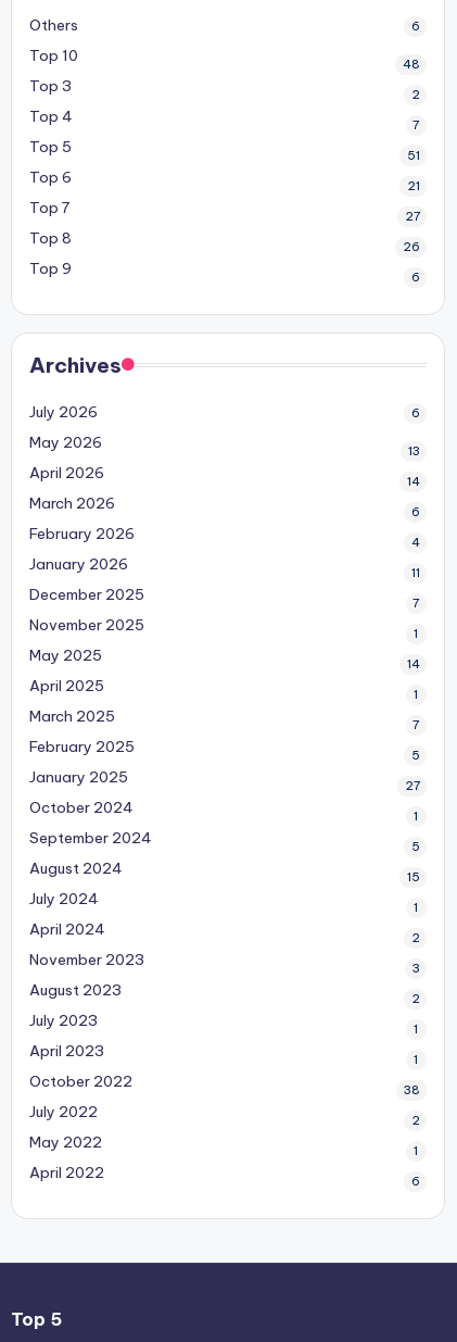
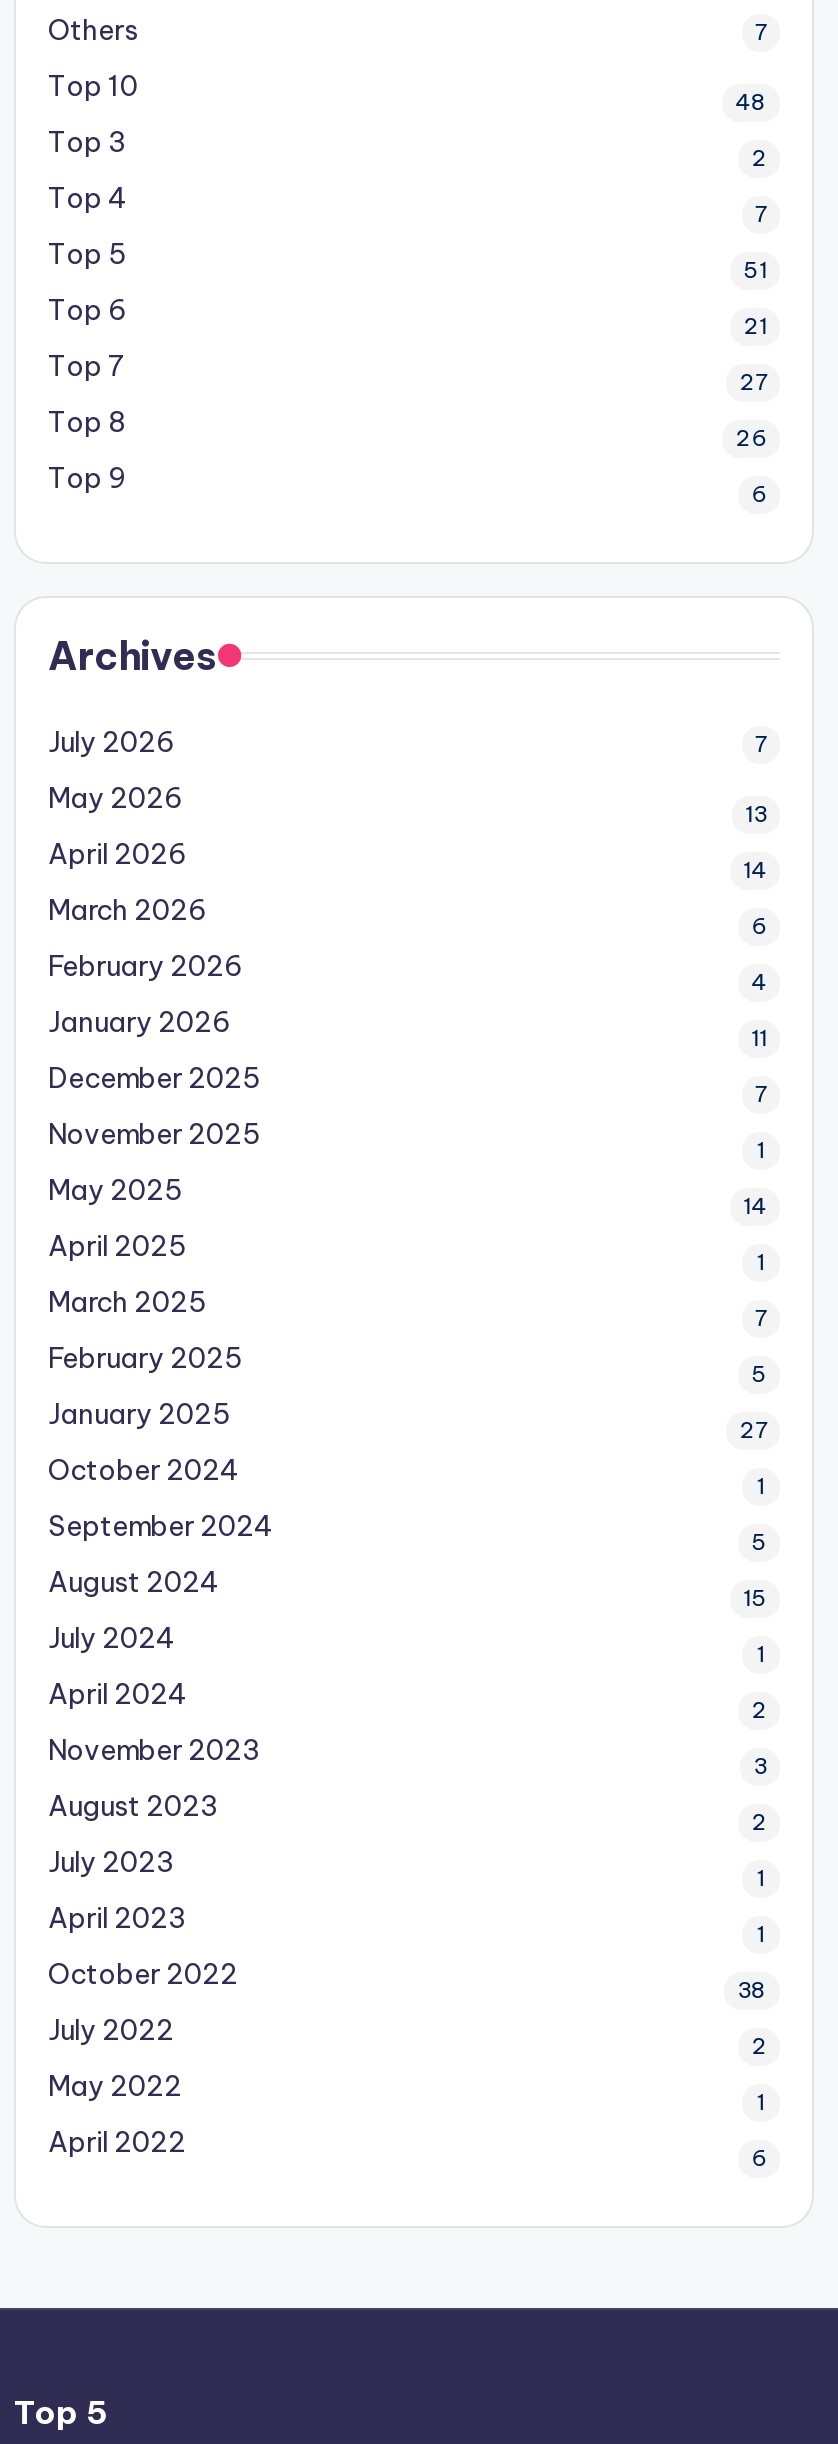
- 6
+ 7

- 6
+ 7
